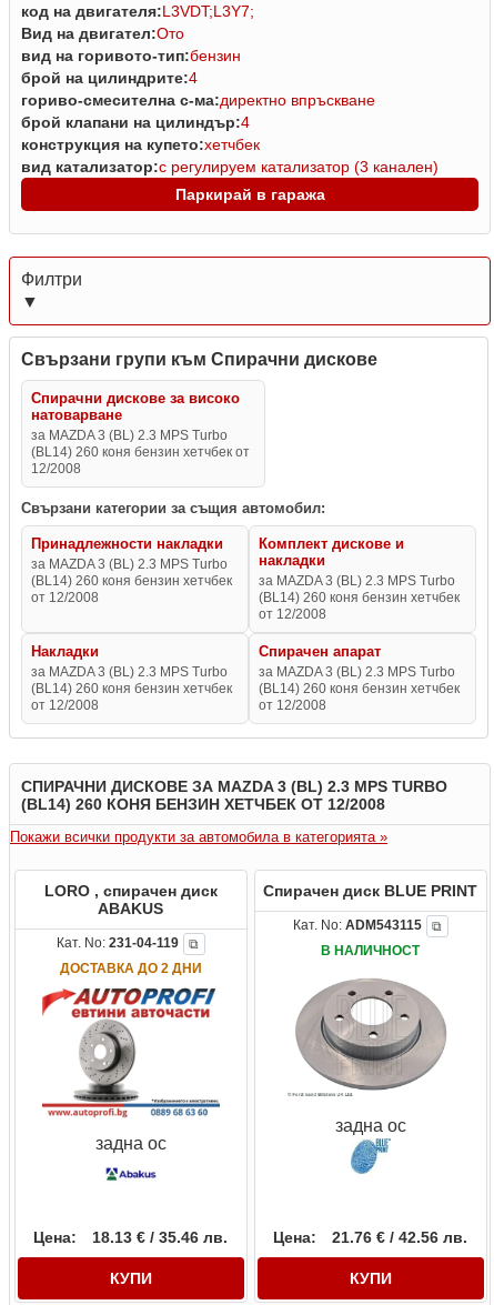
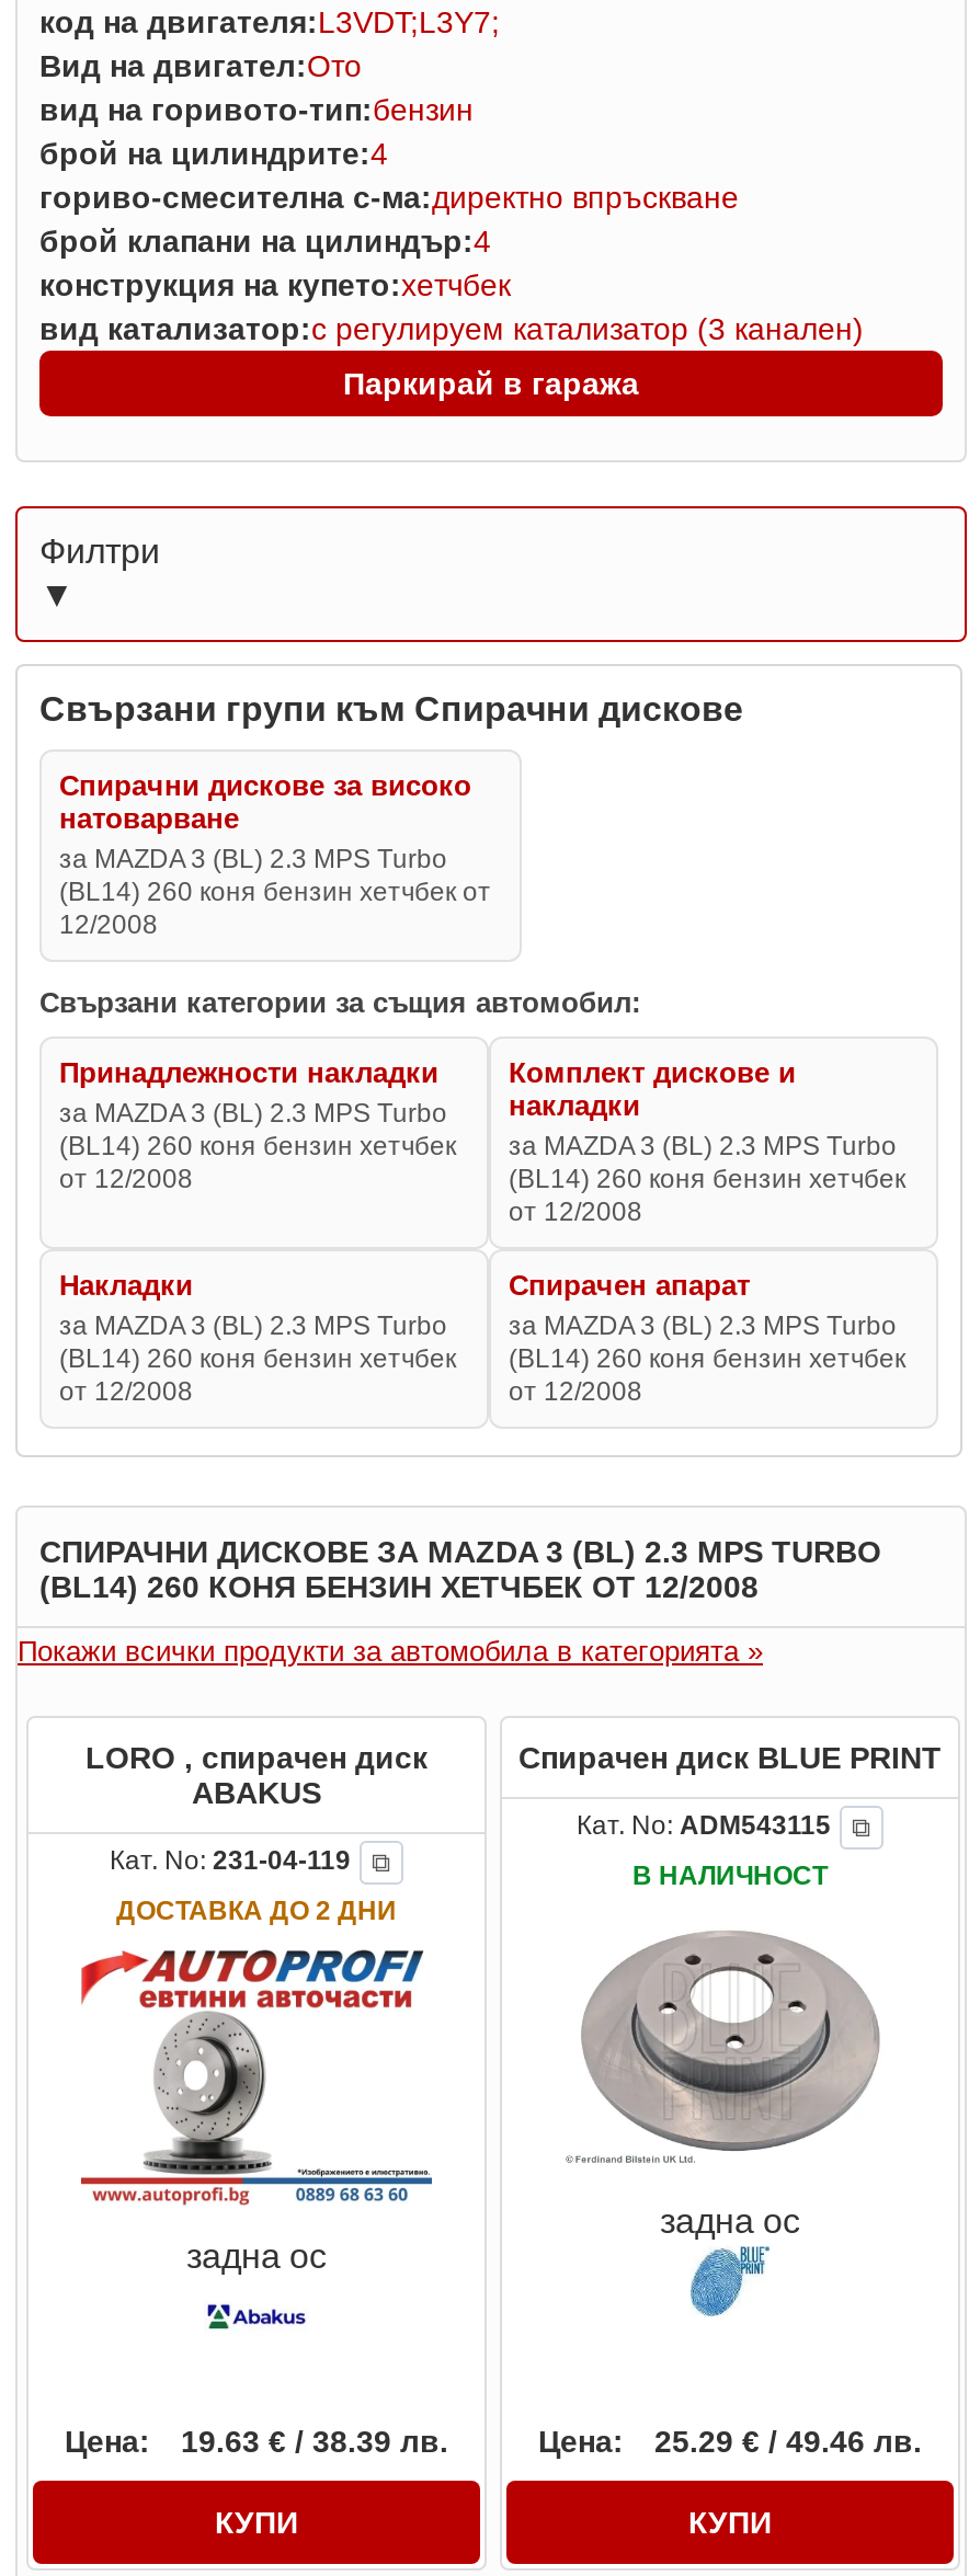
- Цена: 18.13 € / 35.46 лв.
+ Цена: 19.63 € / 38.39 лв.

- Цена: 21.76 € / 42.56 лв.
+ Цена: 25.29 € / 49.46 лв.
